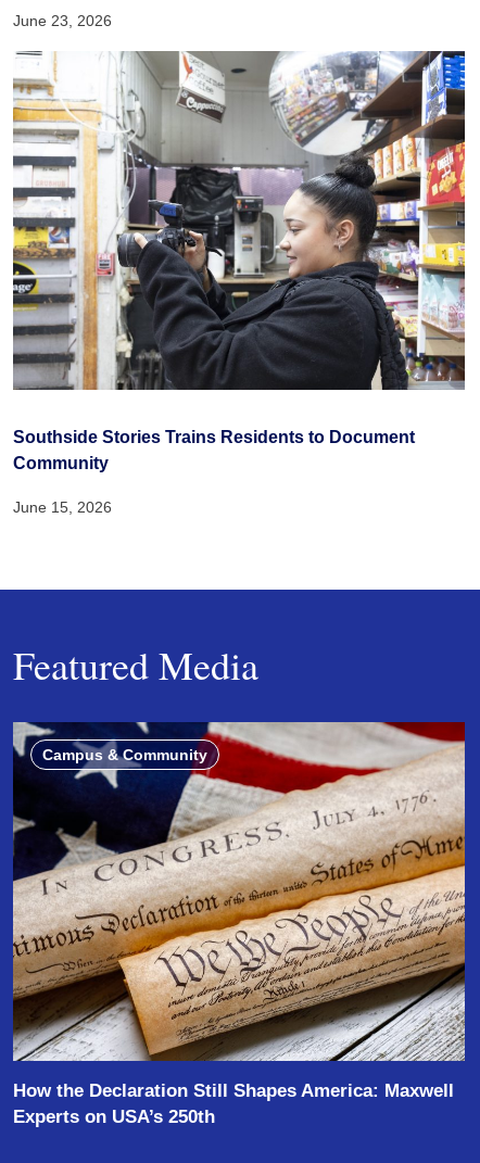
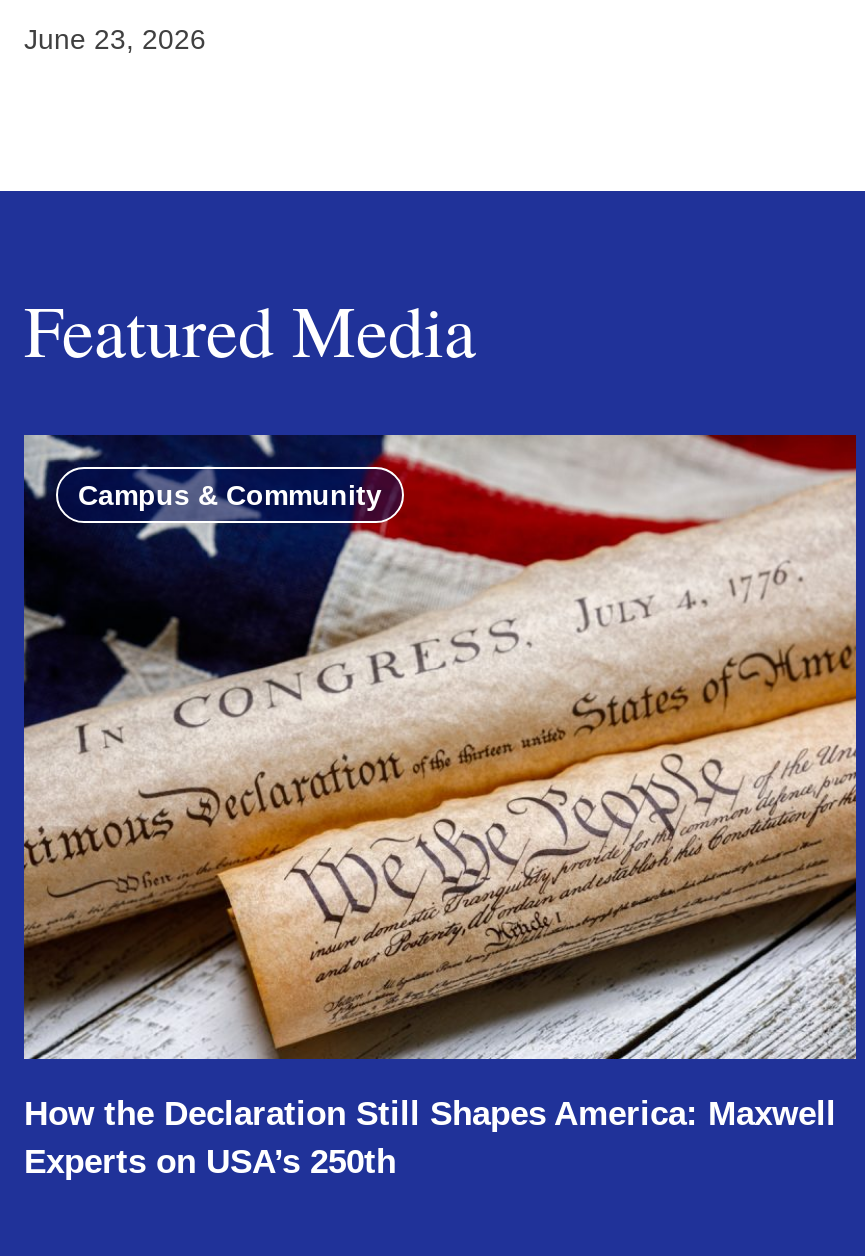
- [image]
- Southside Stories Trains Residents to Document
- Community
- June 15, 2026
